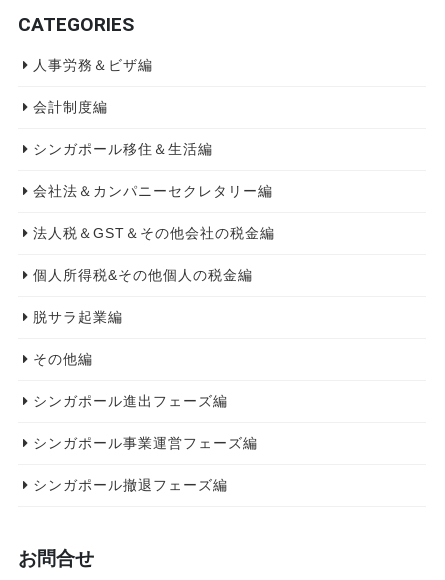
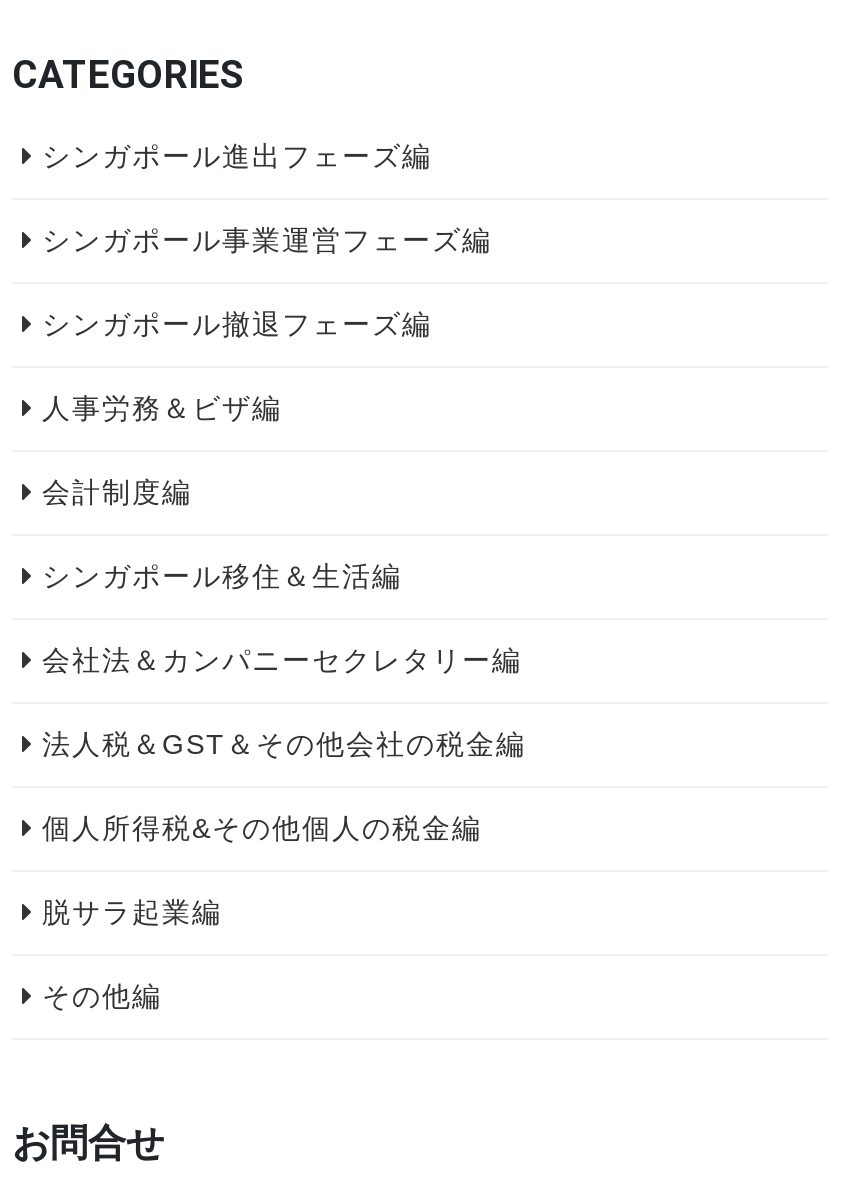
moved down: 人事労務＆ビザ編 | 会計制度編 | シンガポール移住＆生活編 | 会社法＆カンパニーセクレタリー編 | 法人税＆GST＆その他会社の税金編 | 個人所得税&その他個人の税金編 | 脱サラ起業編 | その他編

moved up: シンガポール進出フェーズ編 | シンガポール事業運営フェーズ編 | シンガポール撤退フェーズ編
